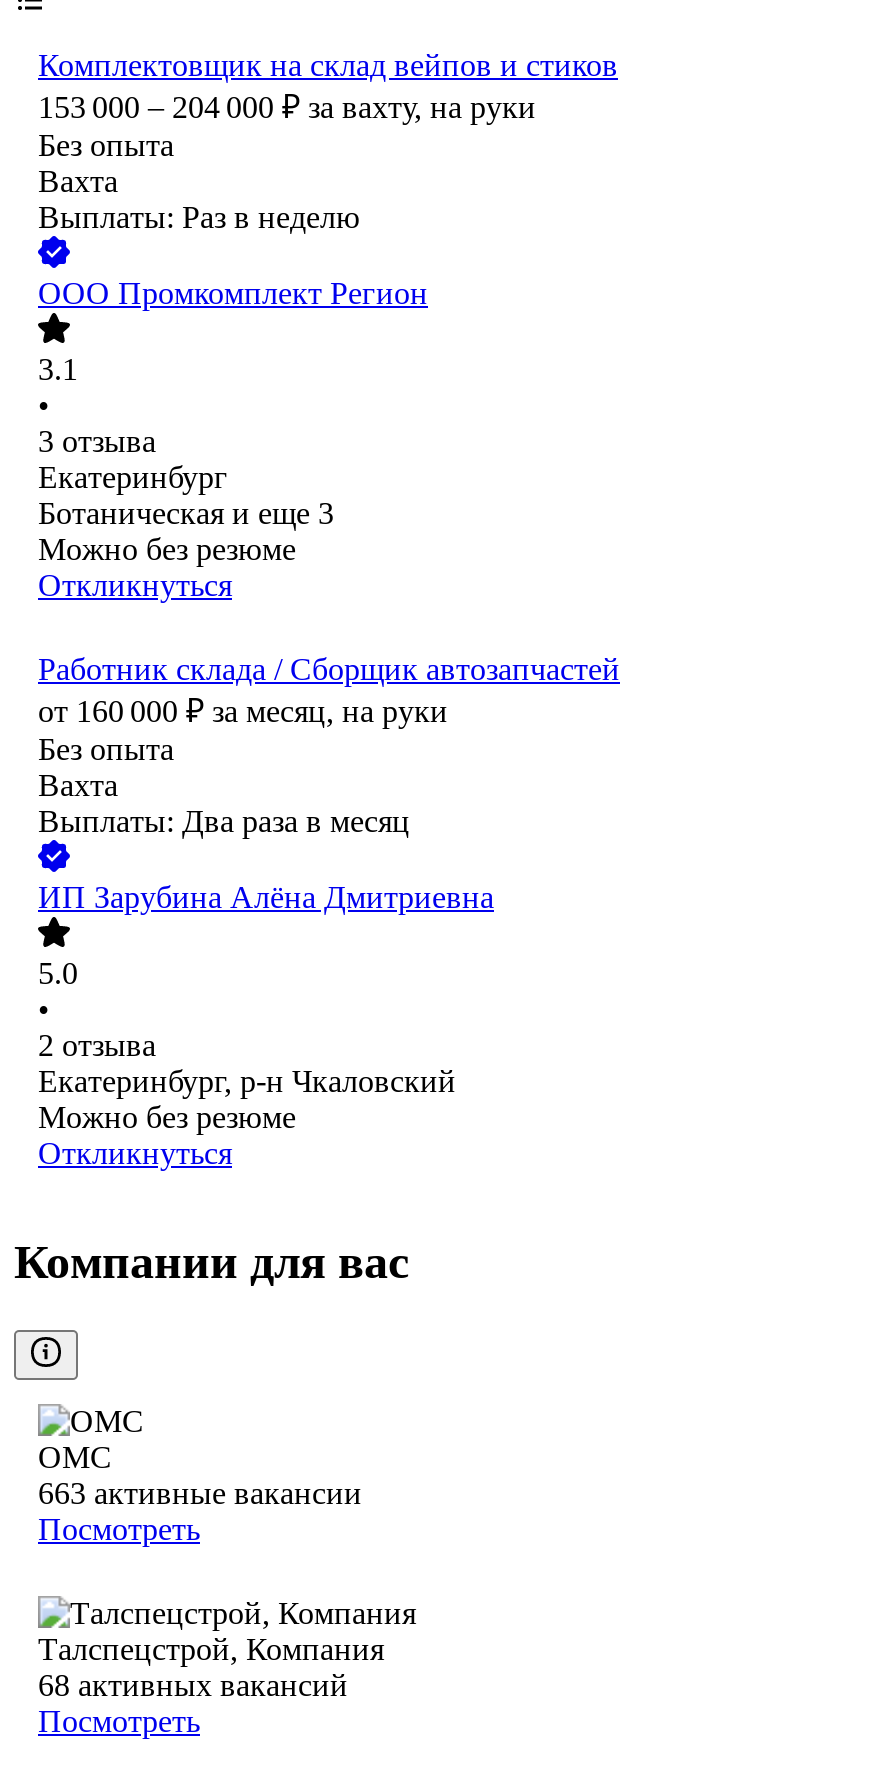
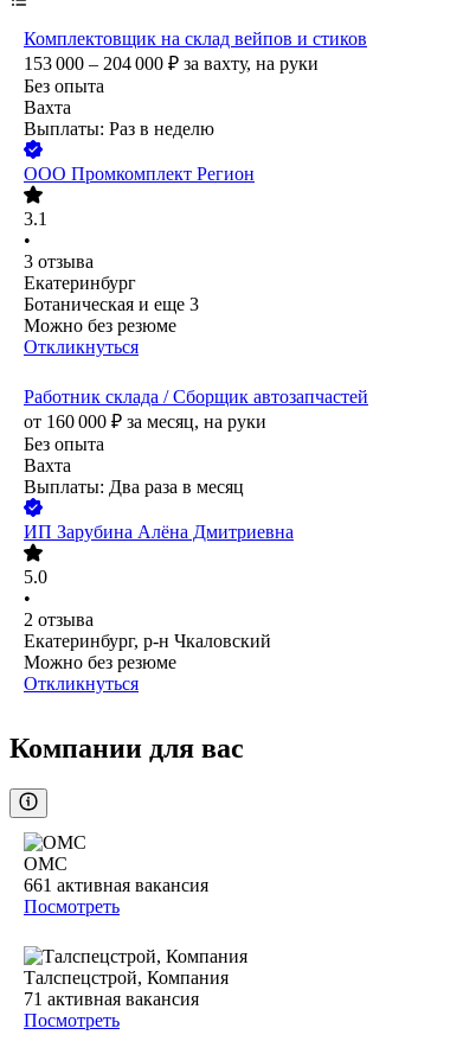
- 663 активные вакансии
+ 661 активная вакансия

- 68 активных вакансий
+ 71 активная вакансия
